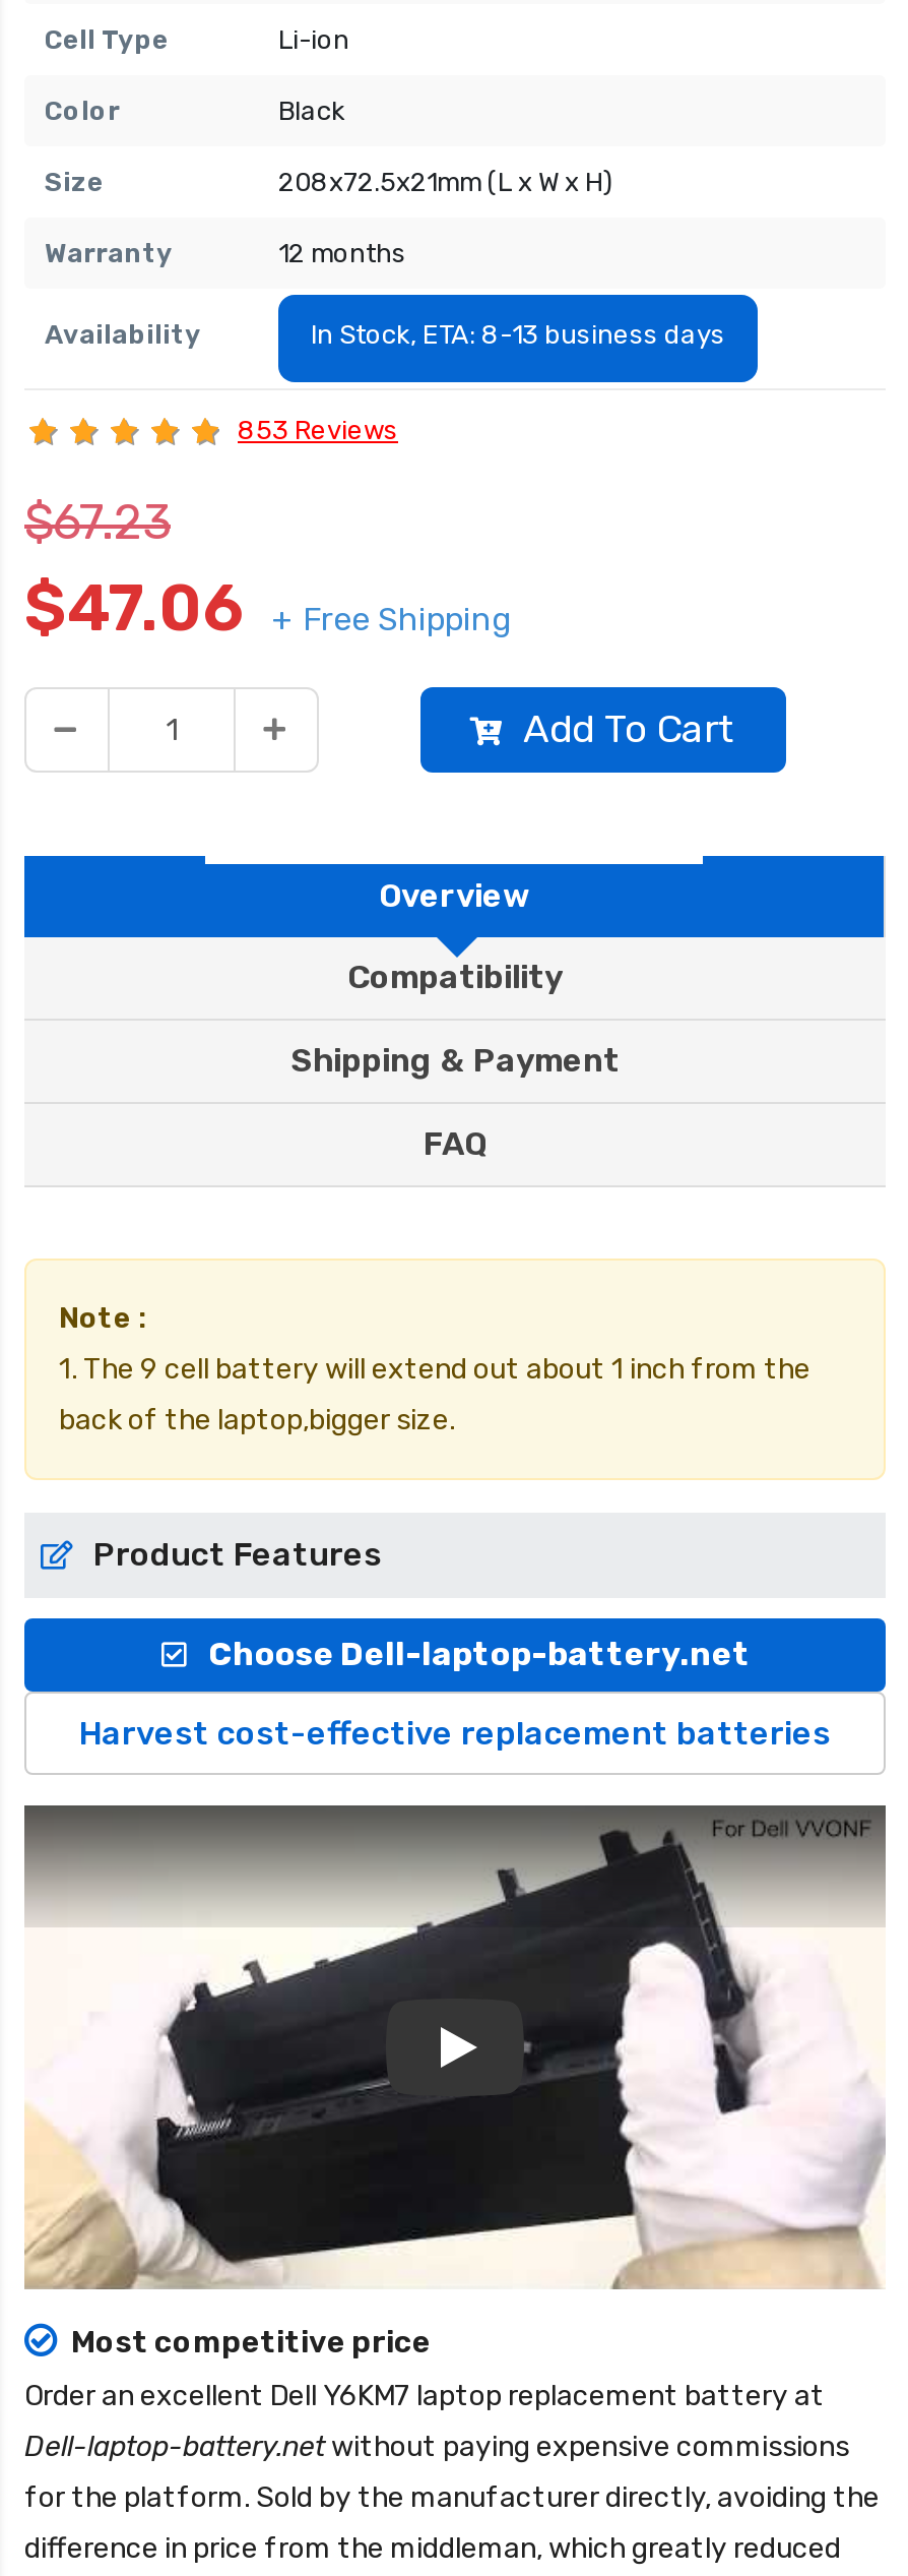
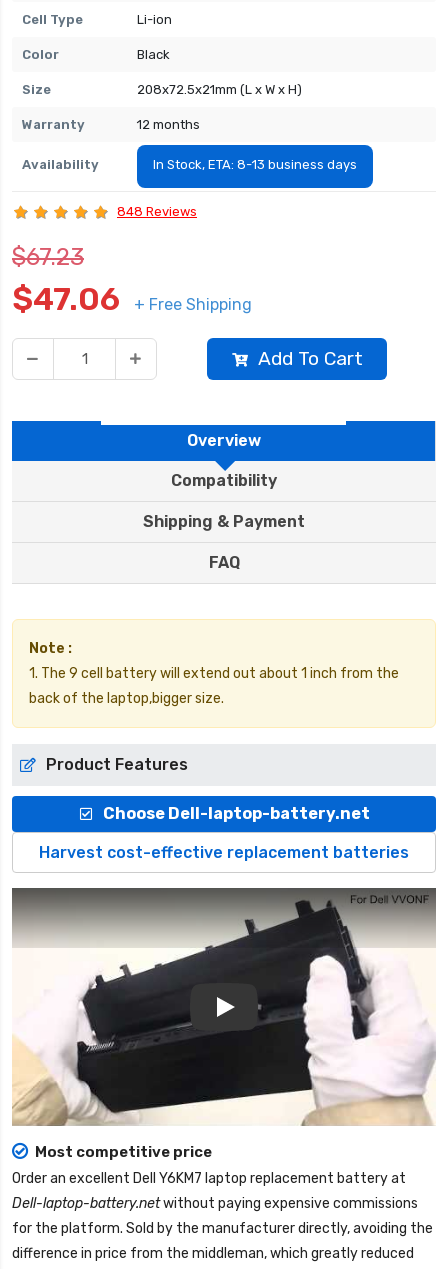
- 853 Reviews
+ 848 Reviews
